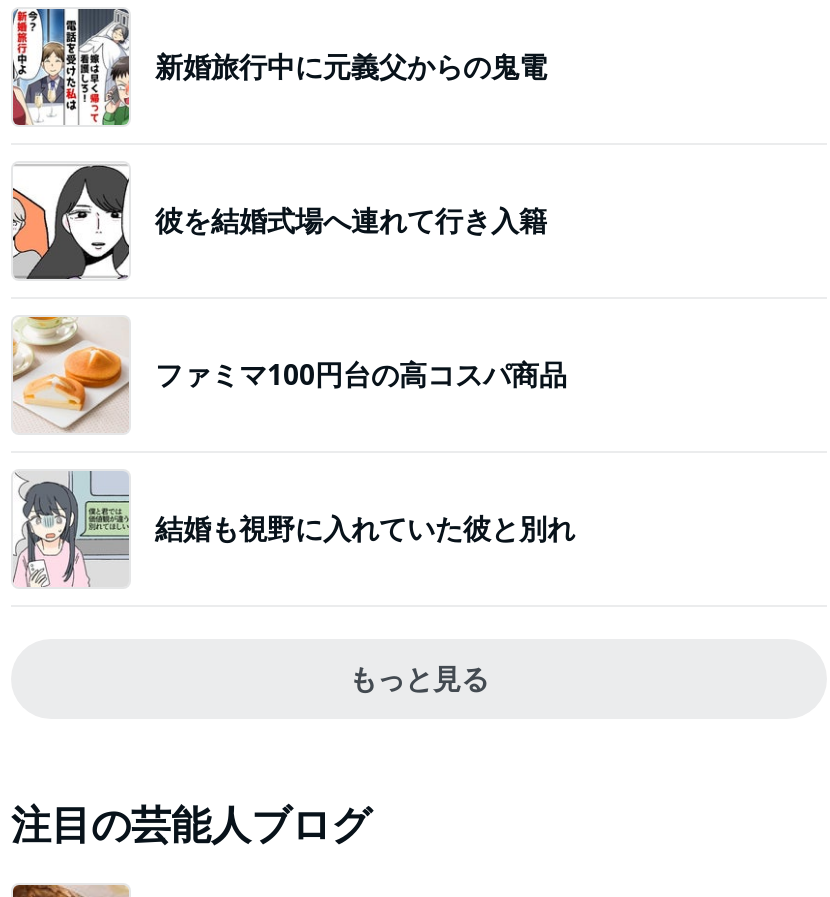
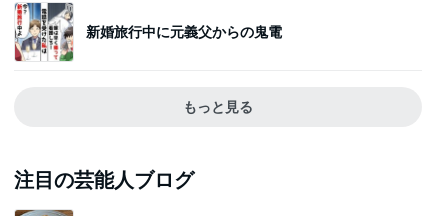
- [image]
- 彼を結婚式場へ連れて行き入籍

- [image]
- ファミマ100円台の高コスパ商品

- [image]
- 結婚も視野に入れていた彼と別れ
